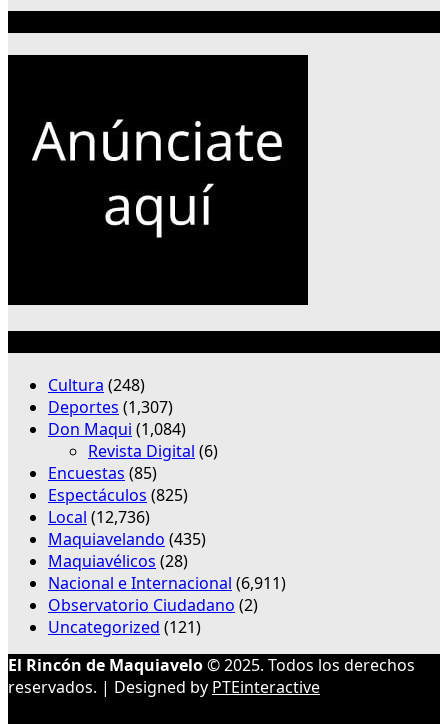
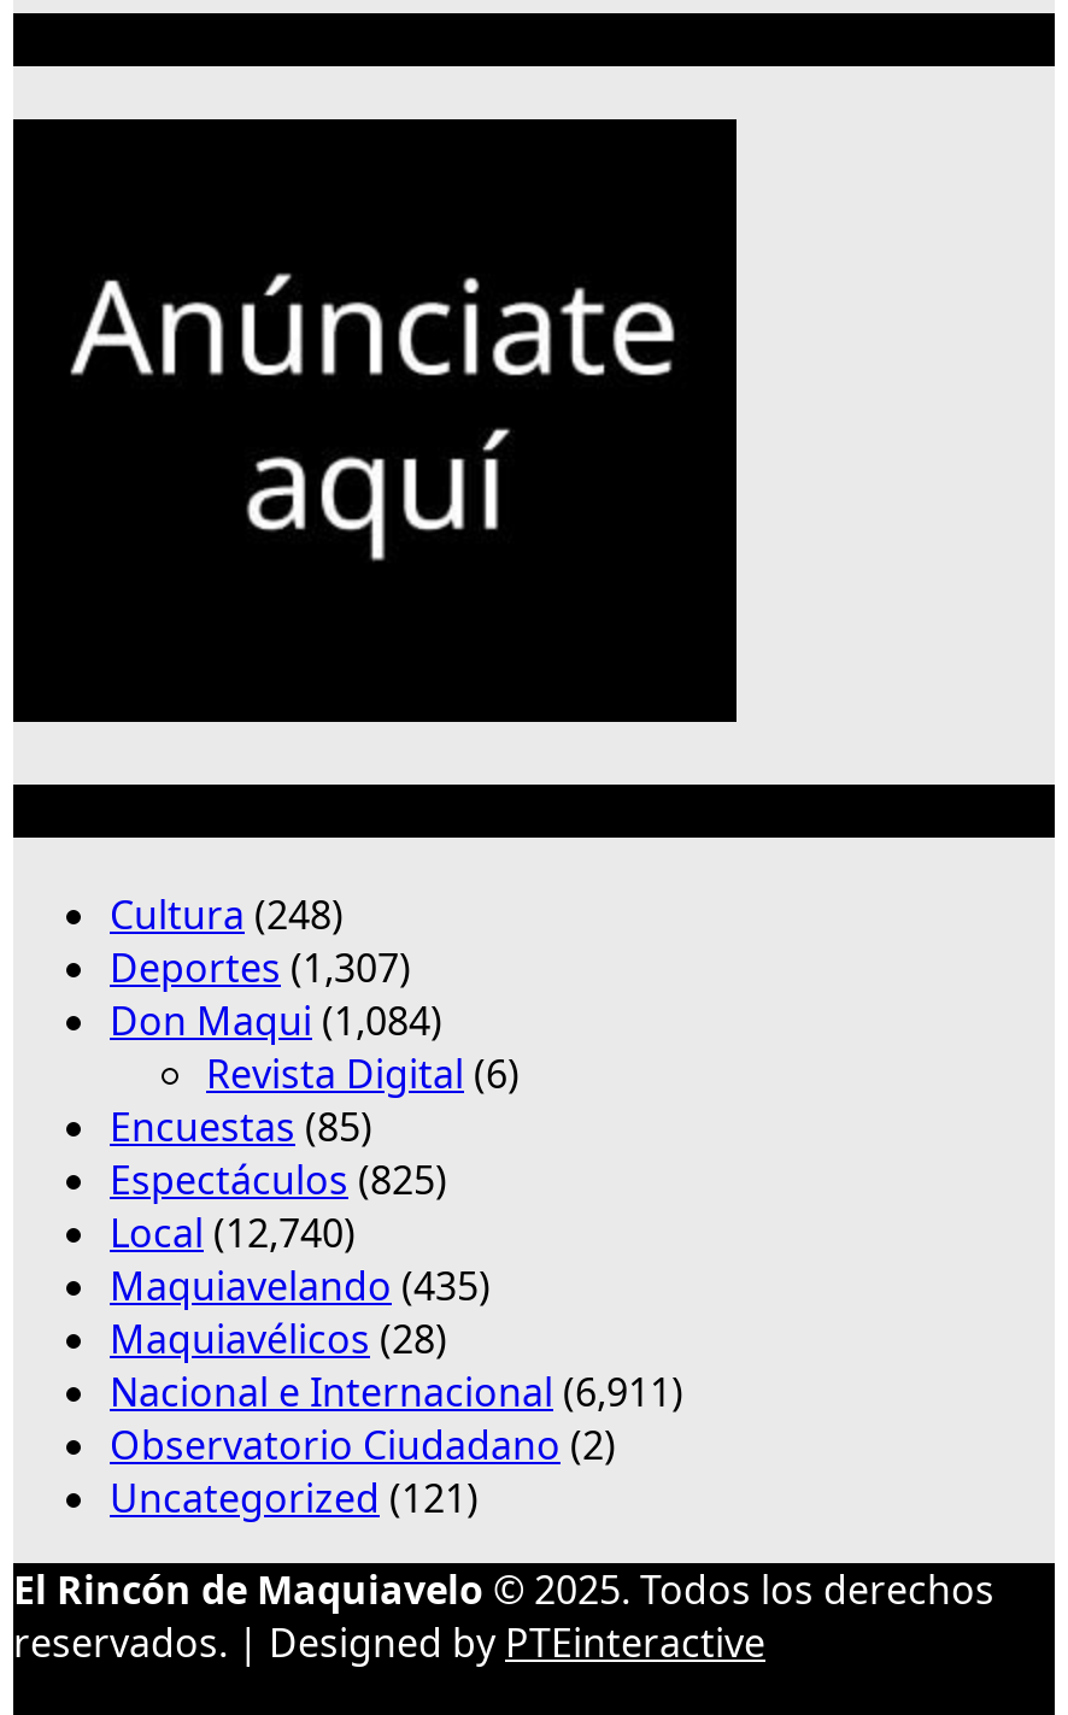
- Local (12,736)
+ Local (12,740)
